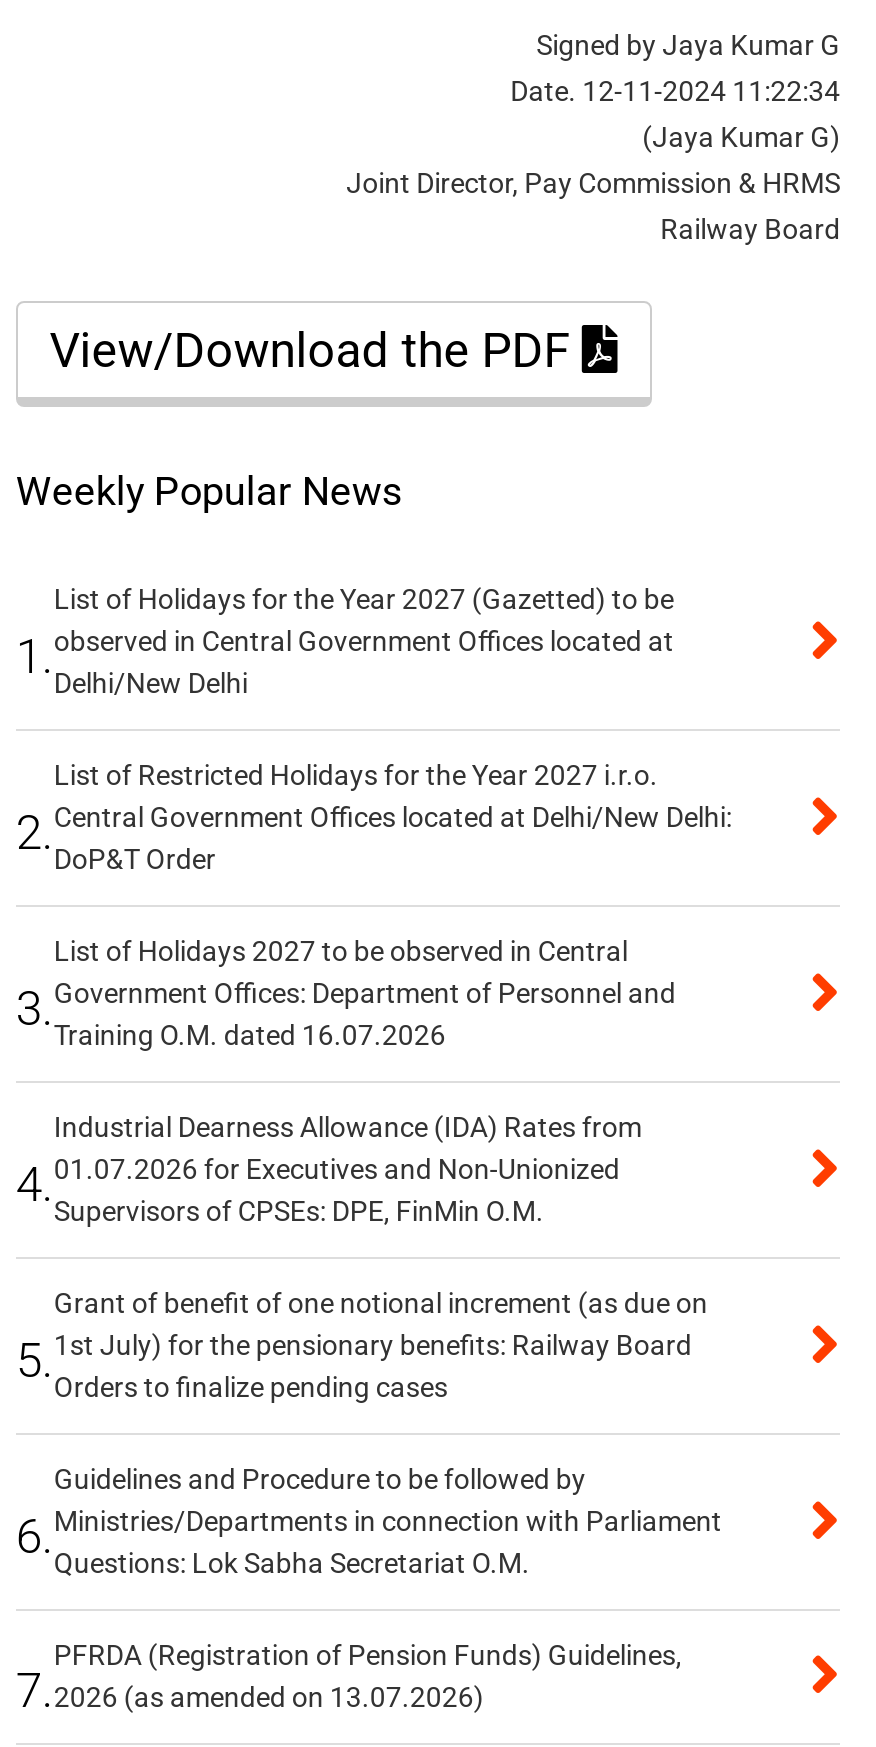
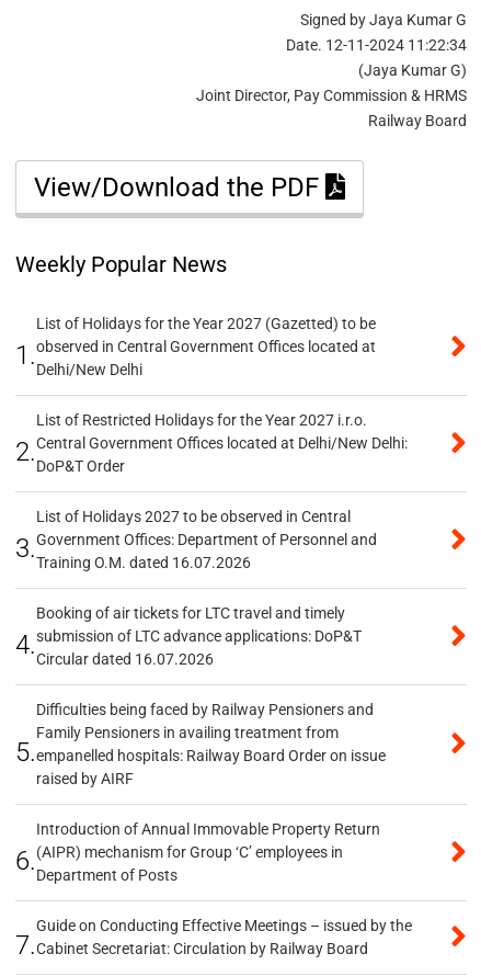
- Industrial Dearness Allowance (IDA) Rates from
- 01.07.2026 for Executives and Non-Unionized
- Supervisors of CPSEs: DPE, FinMin O.M.
+ Booking of air tickets for LTC travel and timely
+ submission of LTC advance applications: DoP&T
+ Circular dated 16.07.2026

- Grant of benefit of one notional increment (as due on
- 1st July) for the pensionary benefits: Railway Board
- Orders to finalize pending cases
+ Difficulties being faced by Railway Pensioners and
+ Family Pensioners in availing treatment from
+ empanelled hospitals: Railway Board Order on issue
+ raised by AIRF

- Guidelines and Procedure to be followed by
- Ministries/Departments in connection with Parliament
- Questions: Lok Sabha Secretariat O.M.
+ Introduction of Annual Immovable Property Return
+ (AIPR) mechanism for Group ‘C’ employees in
+ Department of Posts

- PFRDA (Registration of Pension Funds) Guidelines,
- 2026 (as amended on 13.07.2026)
+ Guide on Conducting Effective Meetings – issued by the
+ Cabinet Secretariat: Circulation by Railway Board
